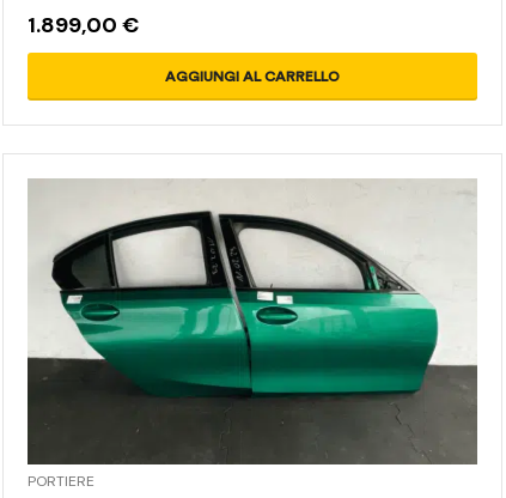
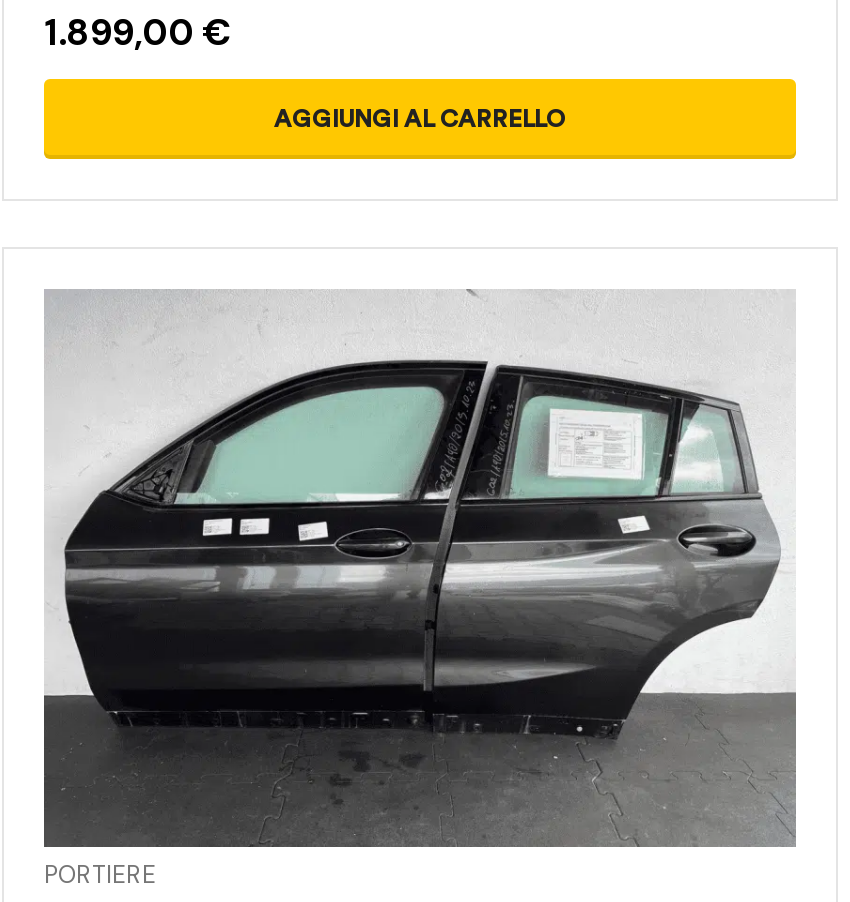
- [image]
+ [image]
